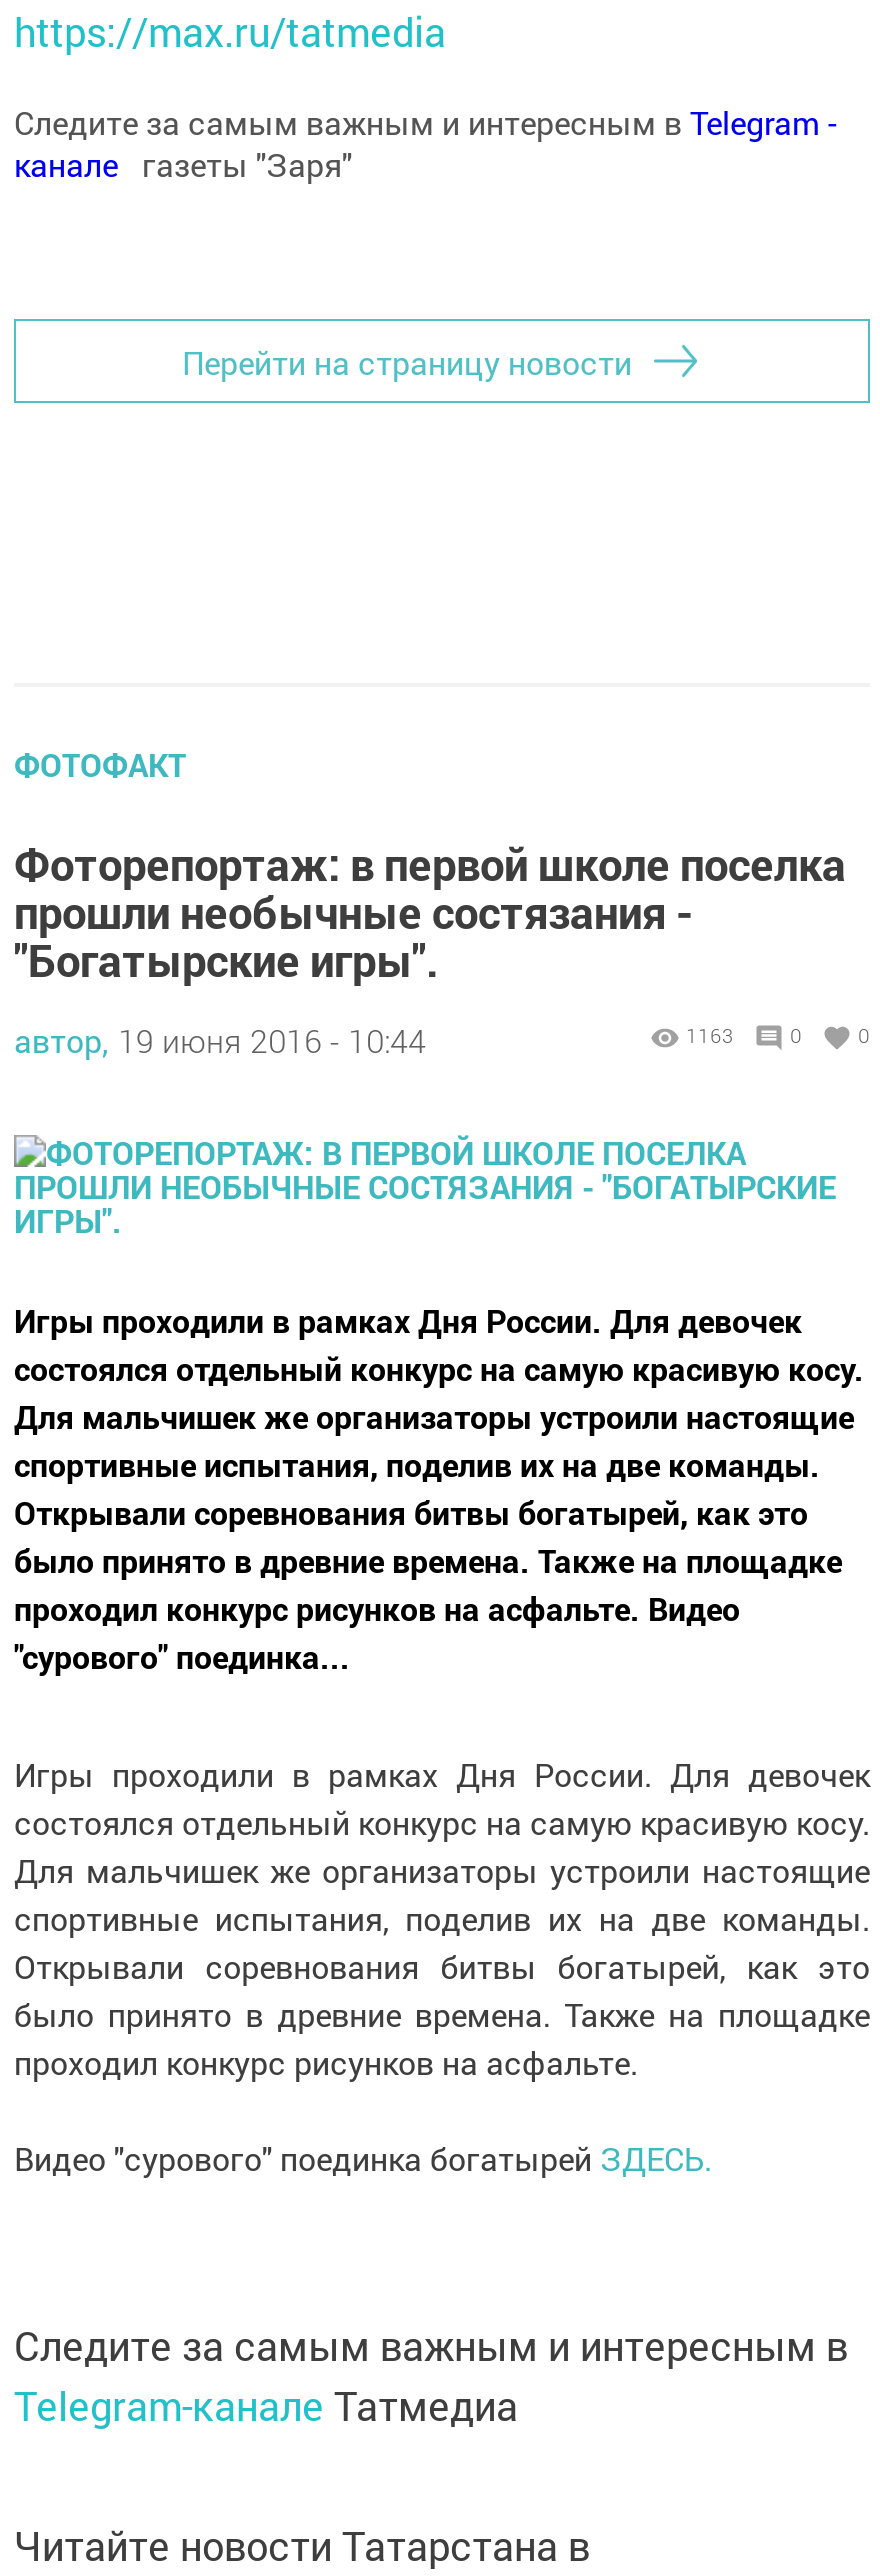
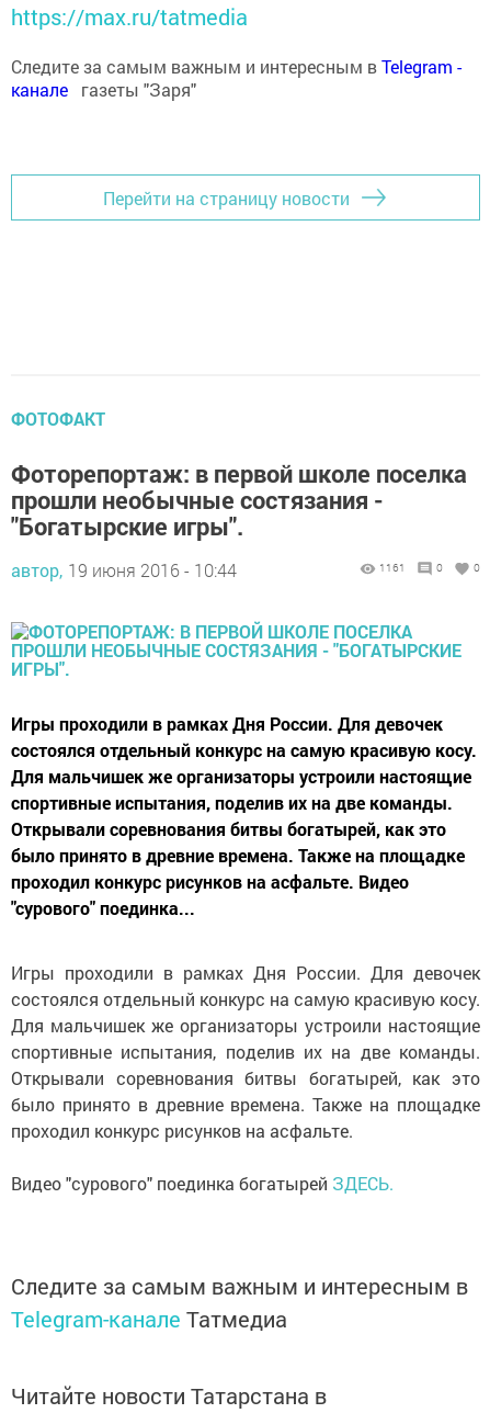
- 1163
+ 1161
